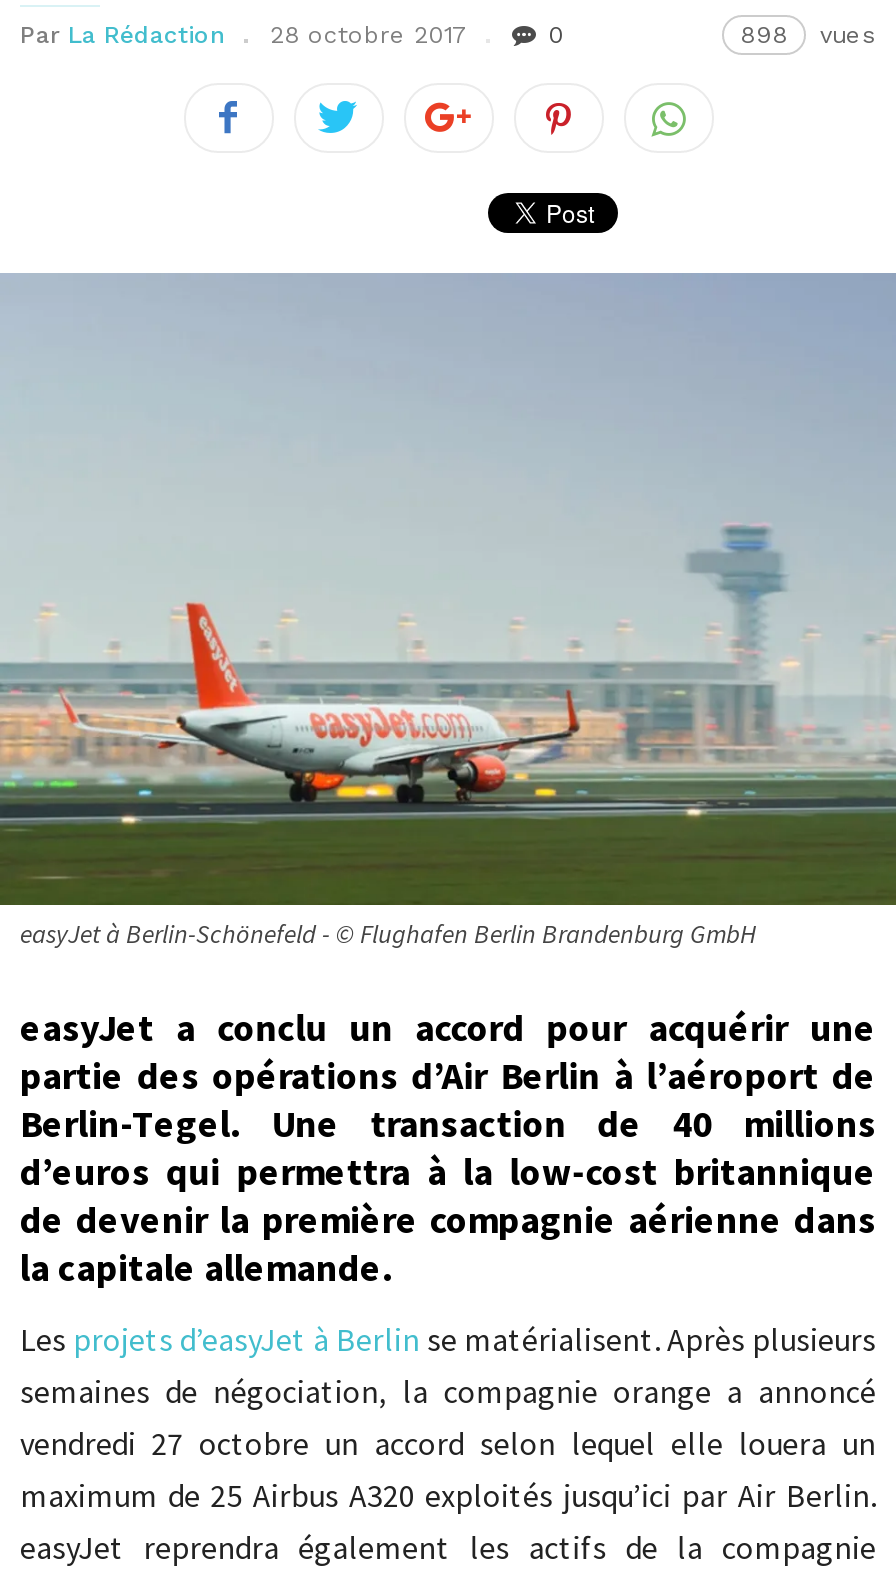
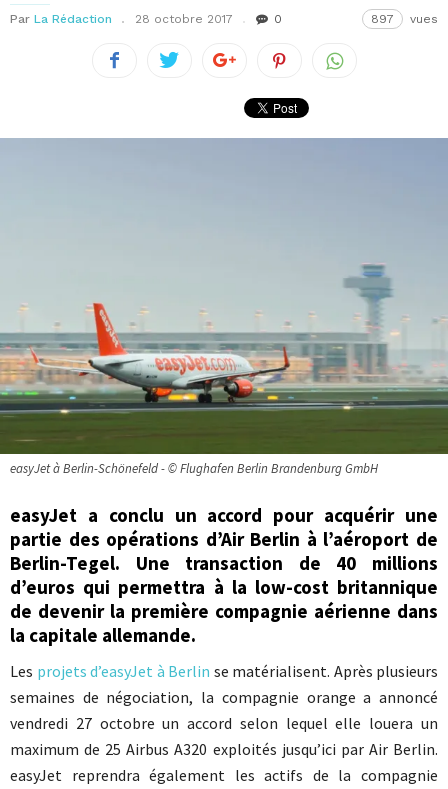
- 898 vues
+ 897 vues
